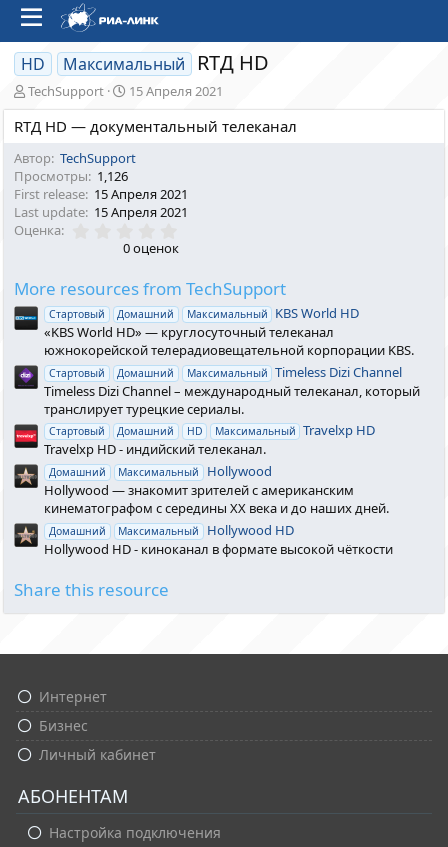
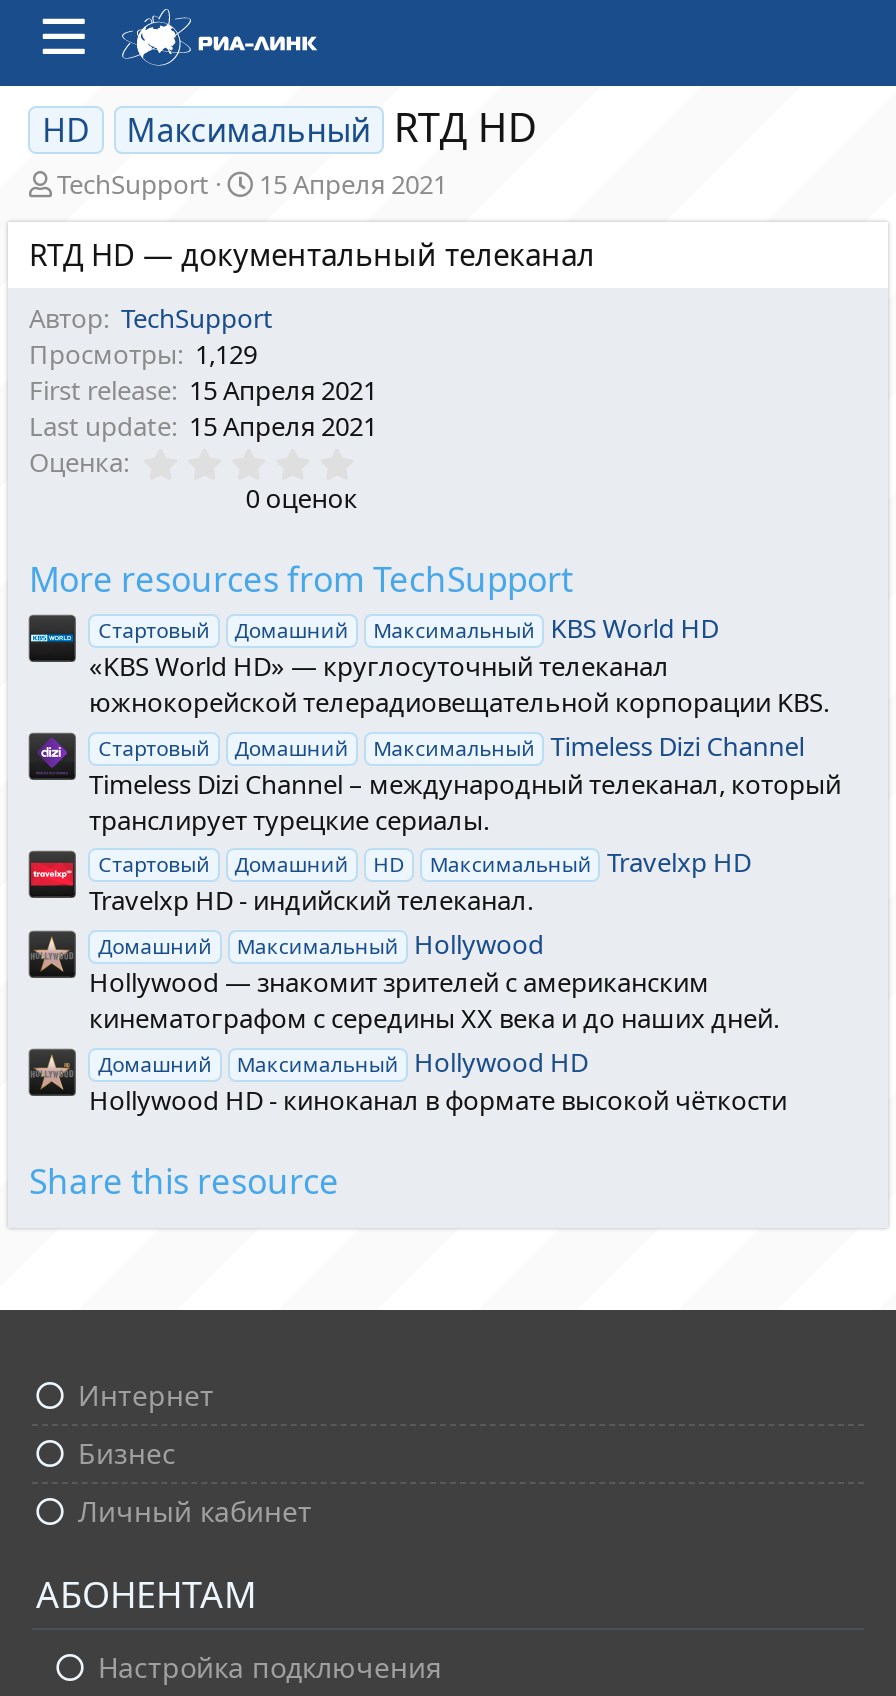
- Просмотры 1,126
+ Просмотры 1,129
